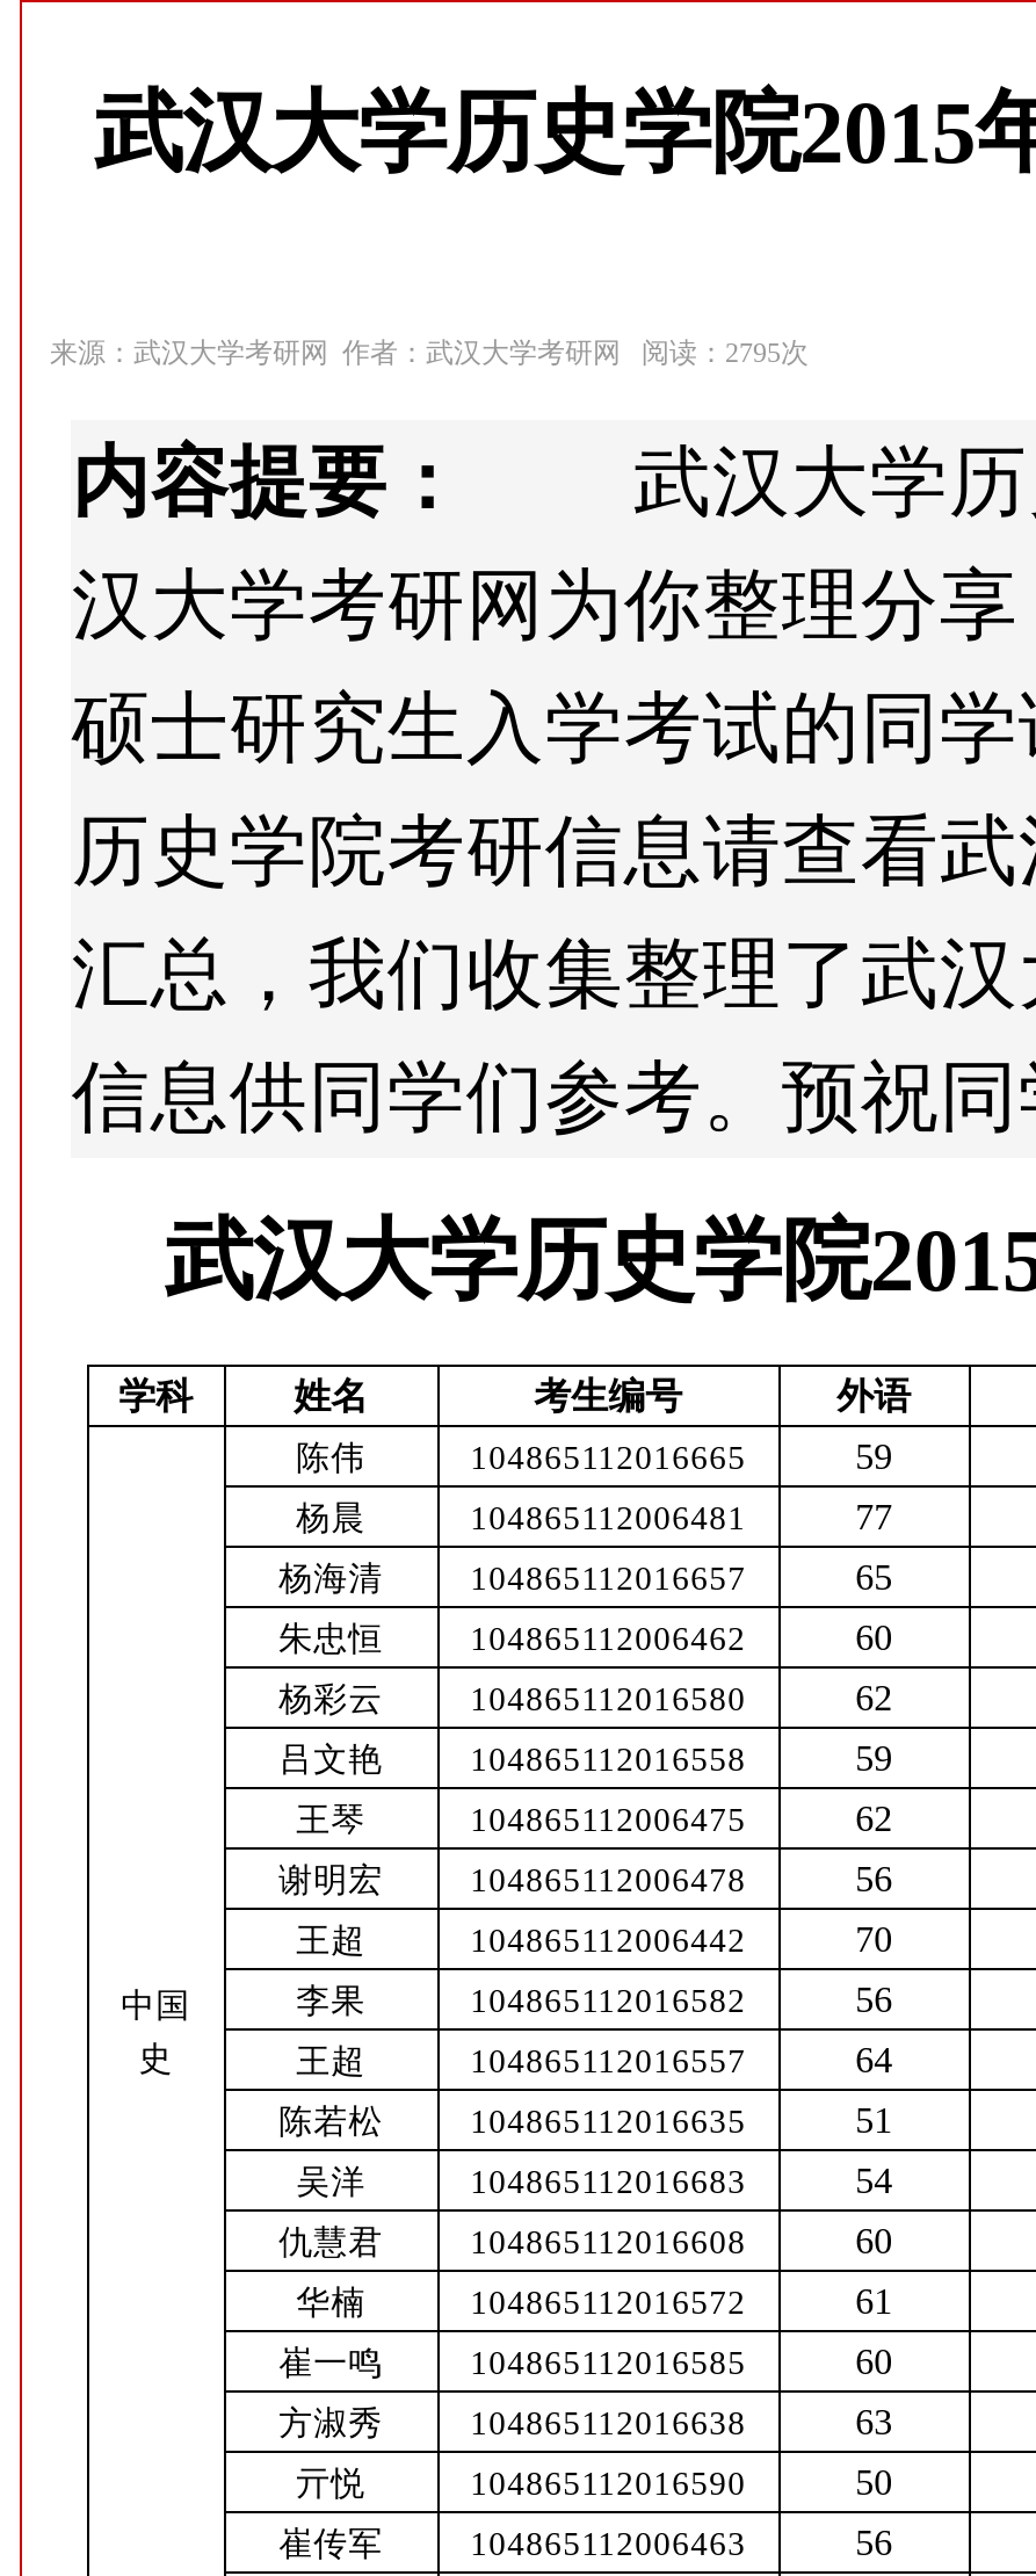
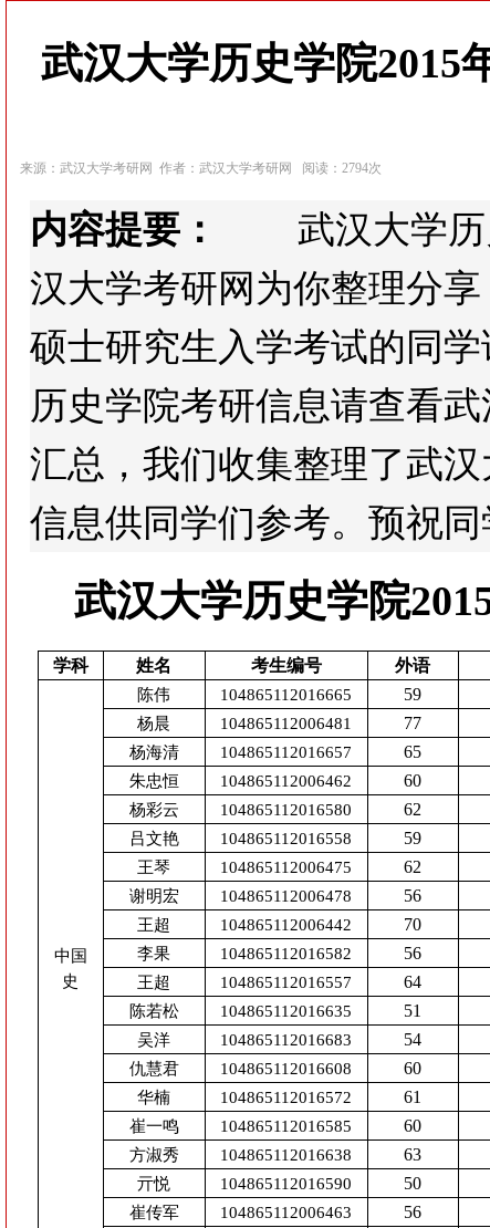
- 来源：武汉大学考研网 作者：武汉大学考研网 阅读：2795次
+ 来源：武汉大学考研网 作者：武汉大学考研网 阅读：2794次
